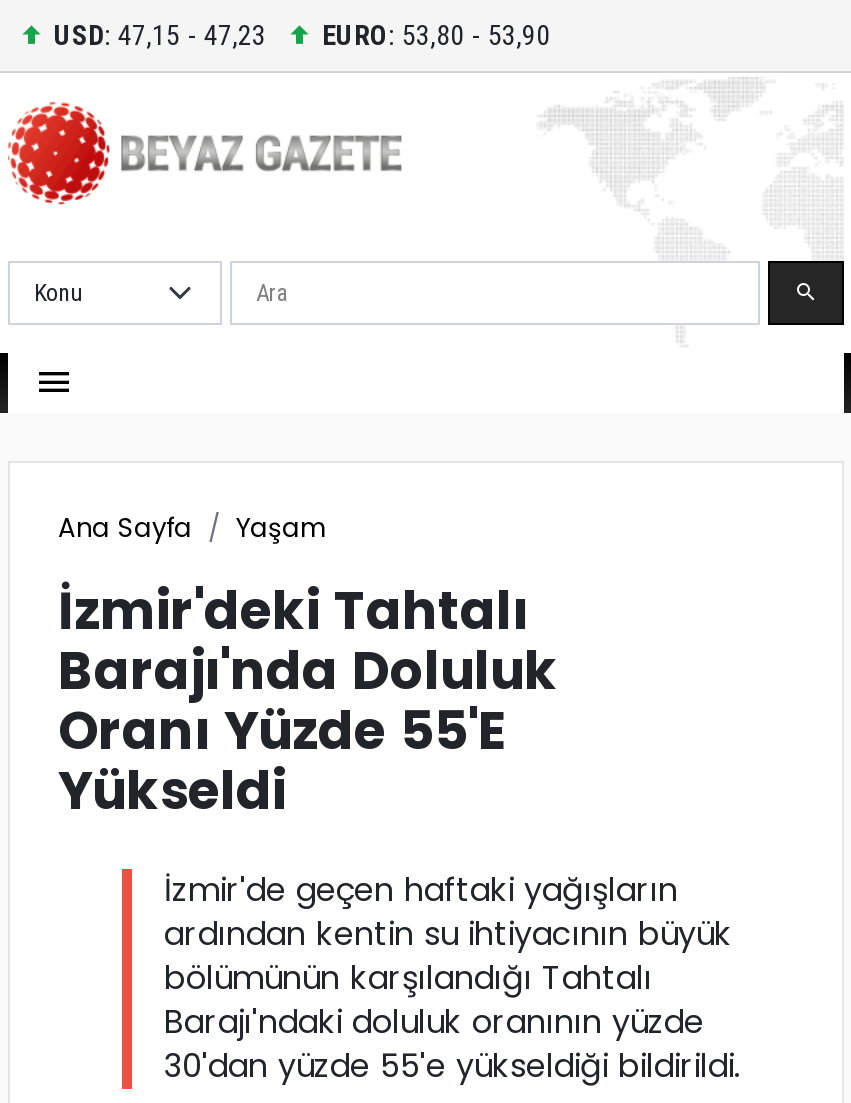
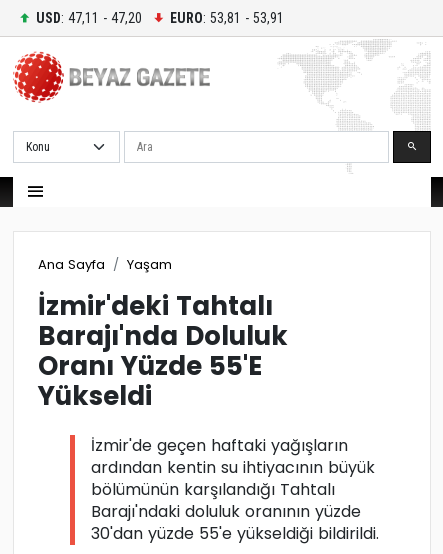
- USD: 47,15 - 47,23
+ USD: 47,11 - 47,20

- EURO: 53,80 - 53,90
+ EURO: 53,81 - 53,91
